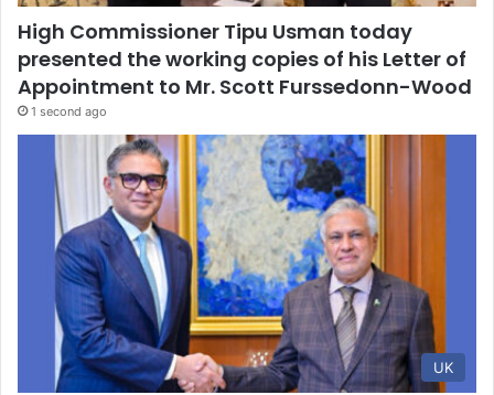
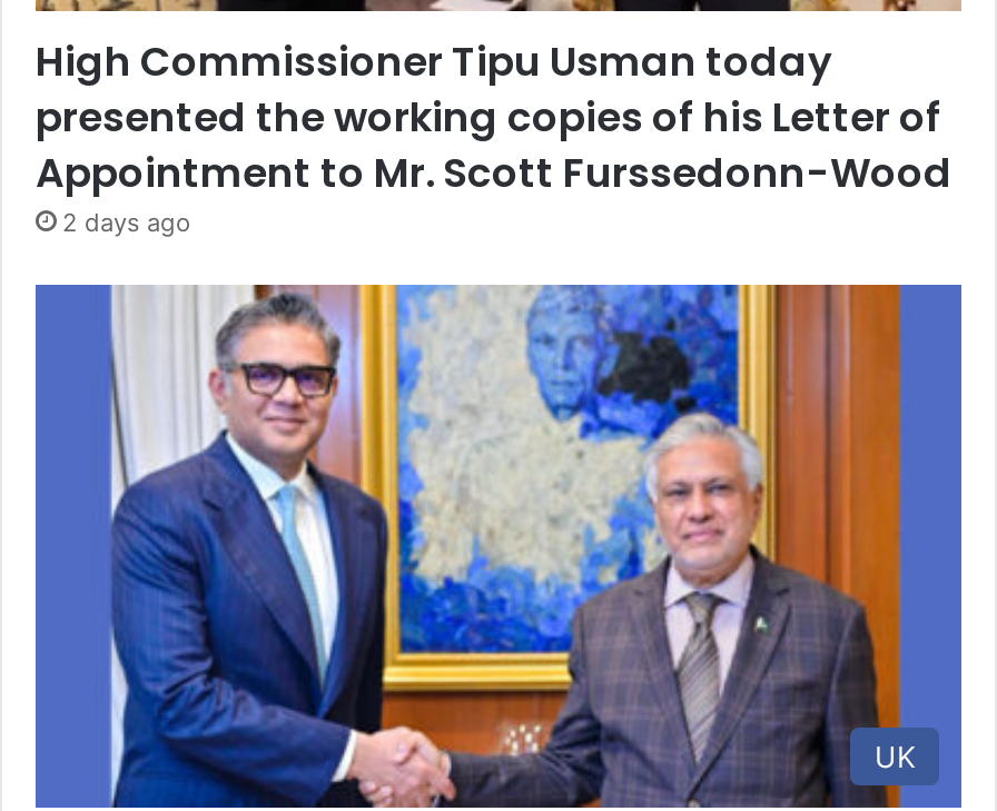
- 1 second ago
+ 2 days ago
